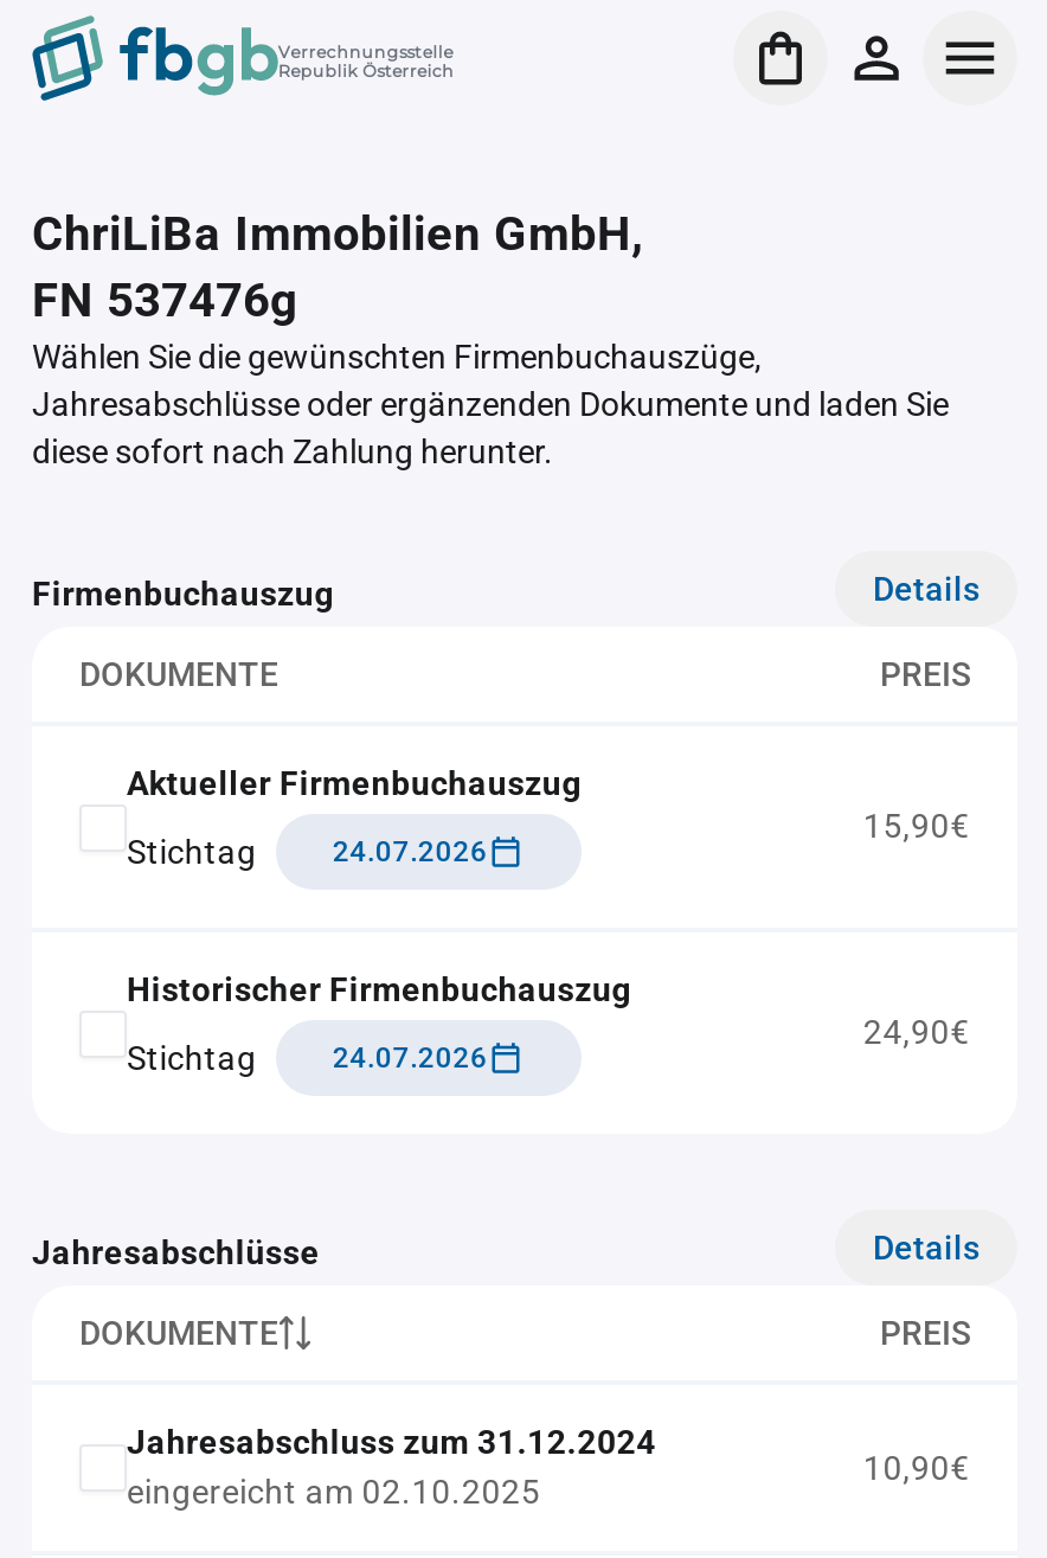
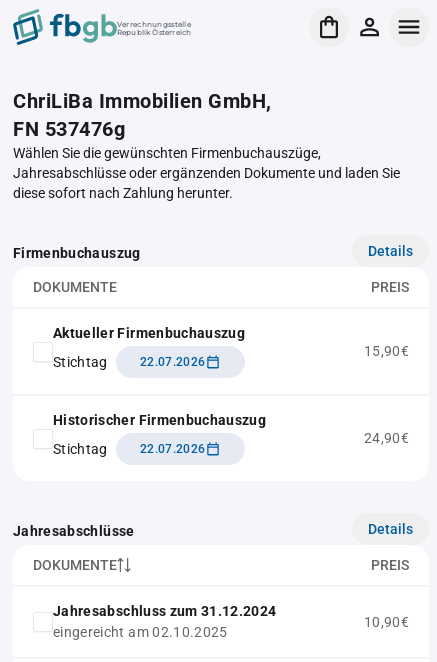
- 24.07.2026
+ 22.07.2026

- 24.07.2026
+ 22.07.2026
